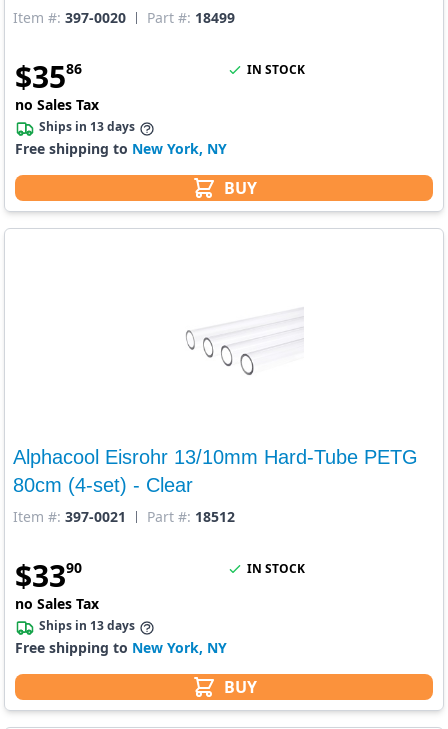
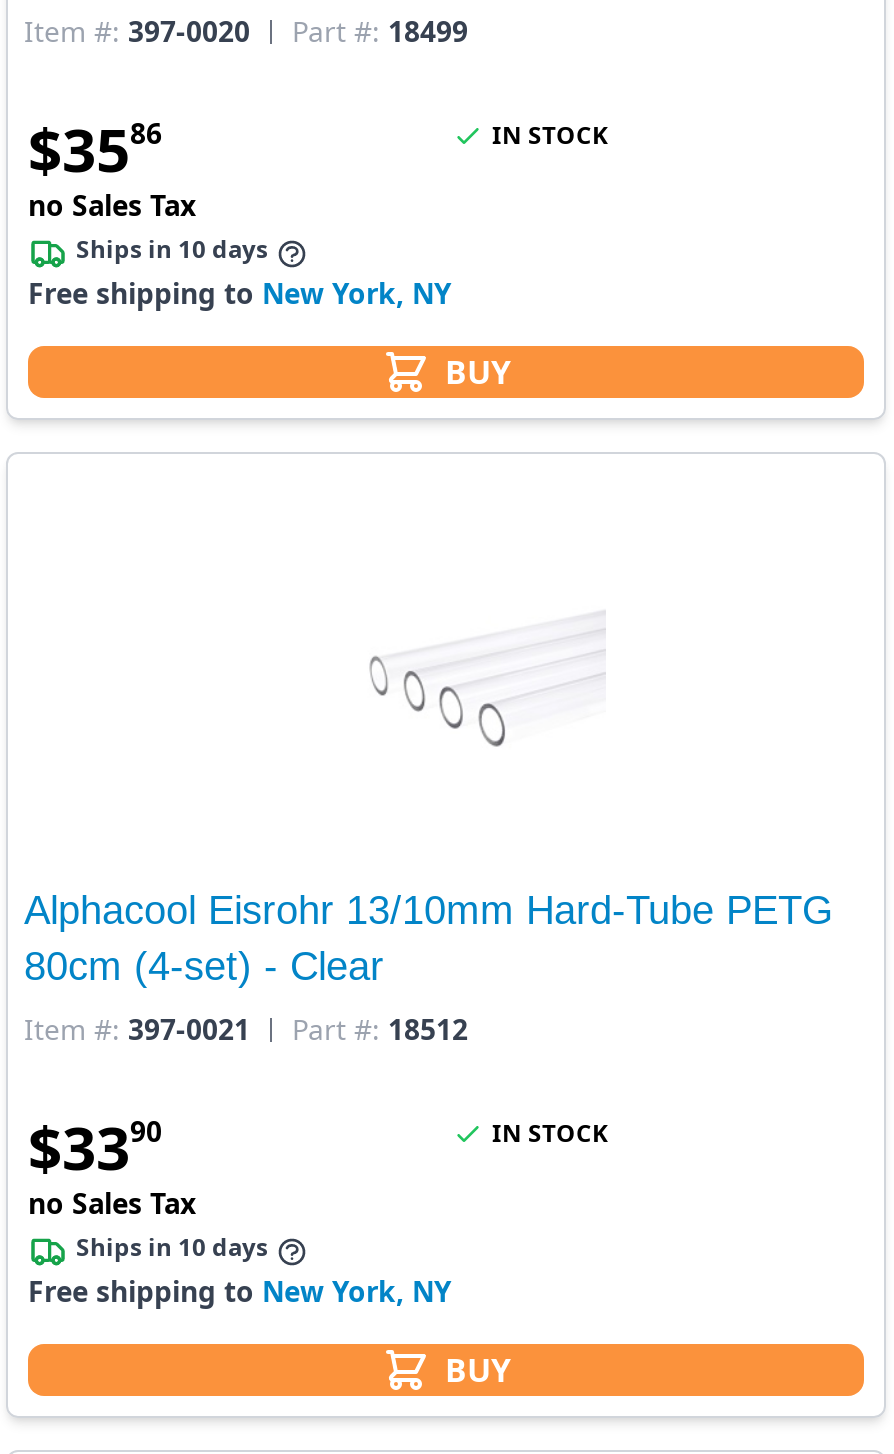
- Ships in 13 days
+ Ships in 10 days

- Ships in 13 days
+ Ships in 10 days
